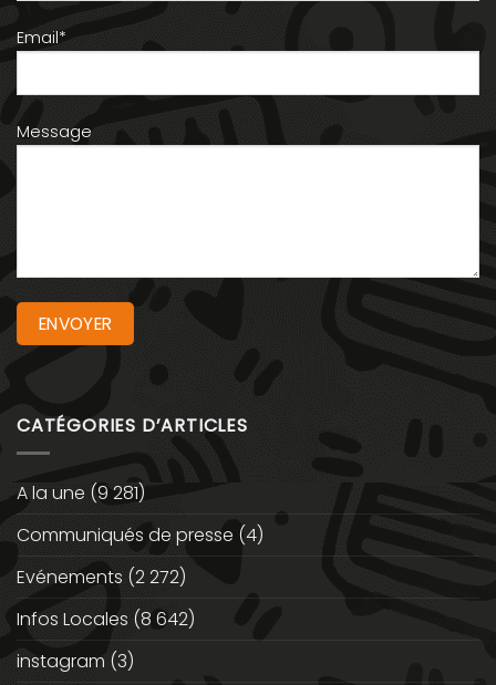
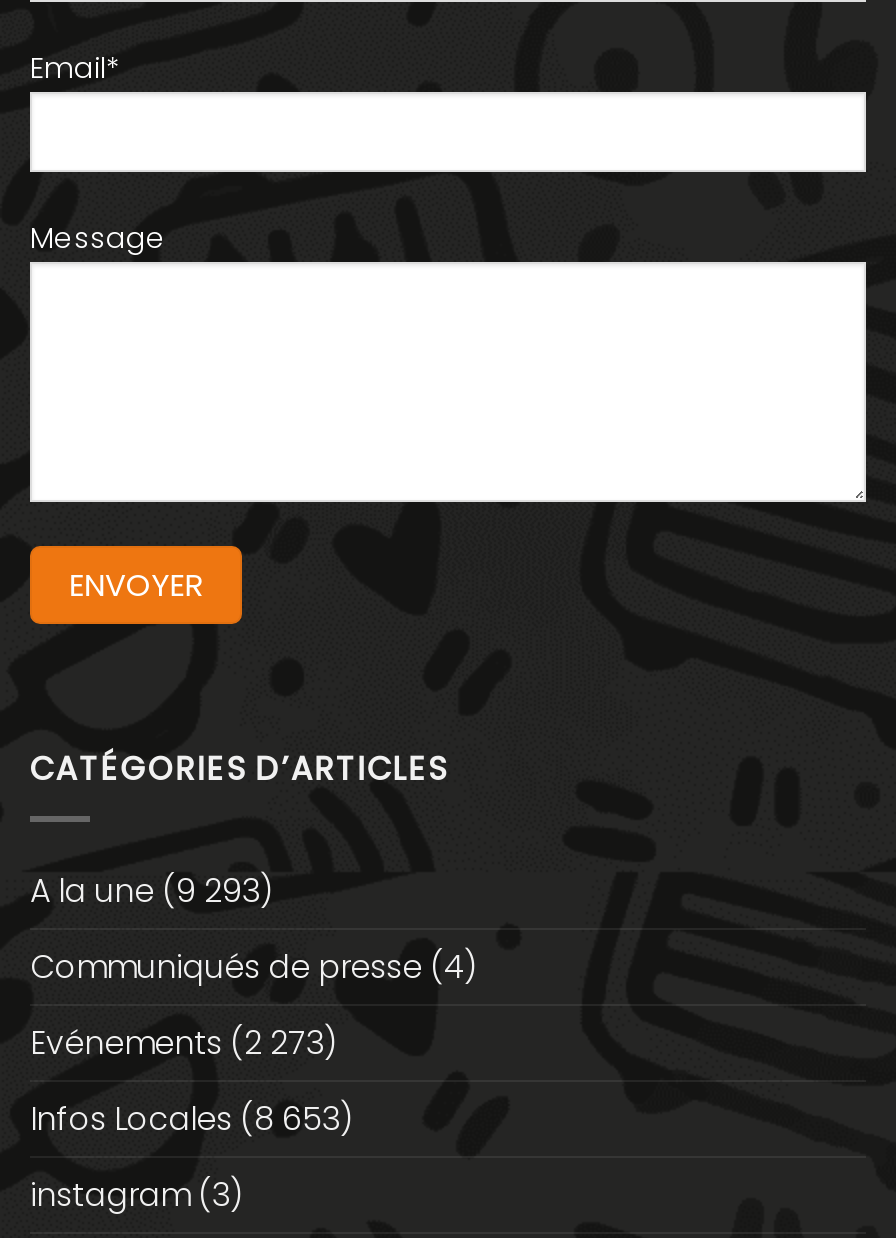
- A la une (9 281)
+ A la une (9 293)

- Evénements (2 272)
+ Evénements (2 273)

- Infos Locales (8 642)
+ Infos Locales (8 653)
